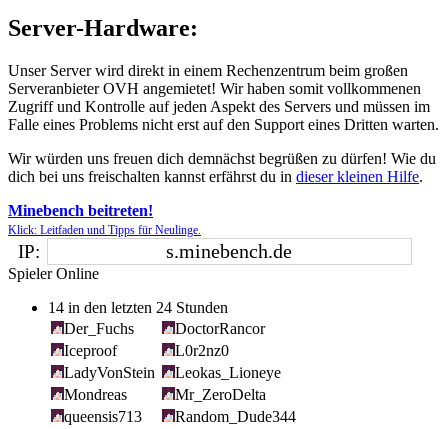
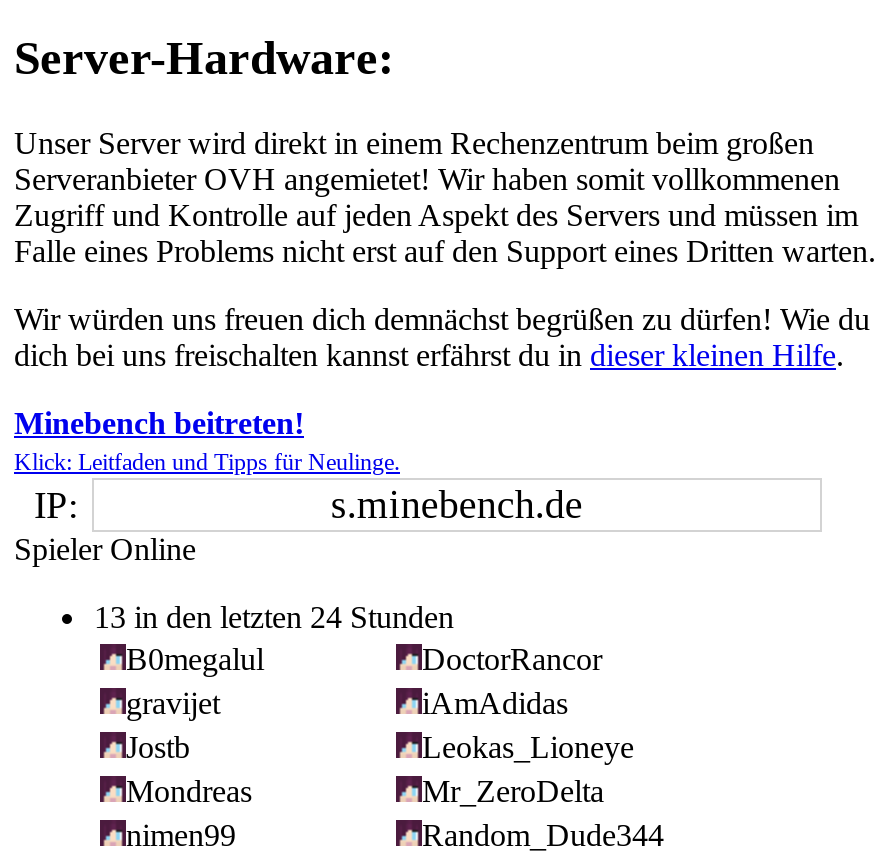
- 14 in den letzten 24 Stunden
- Der_Fuchs
+ 13 in den letzten 24 Stunden
+ B0megalul

- Iceproof
- L0r2nz0
- LadyVonStein
+ gravijet
+ iAmAdidas
+ Jostb

- queensis713
+ nimen99
